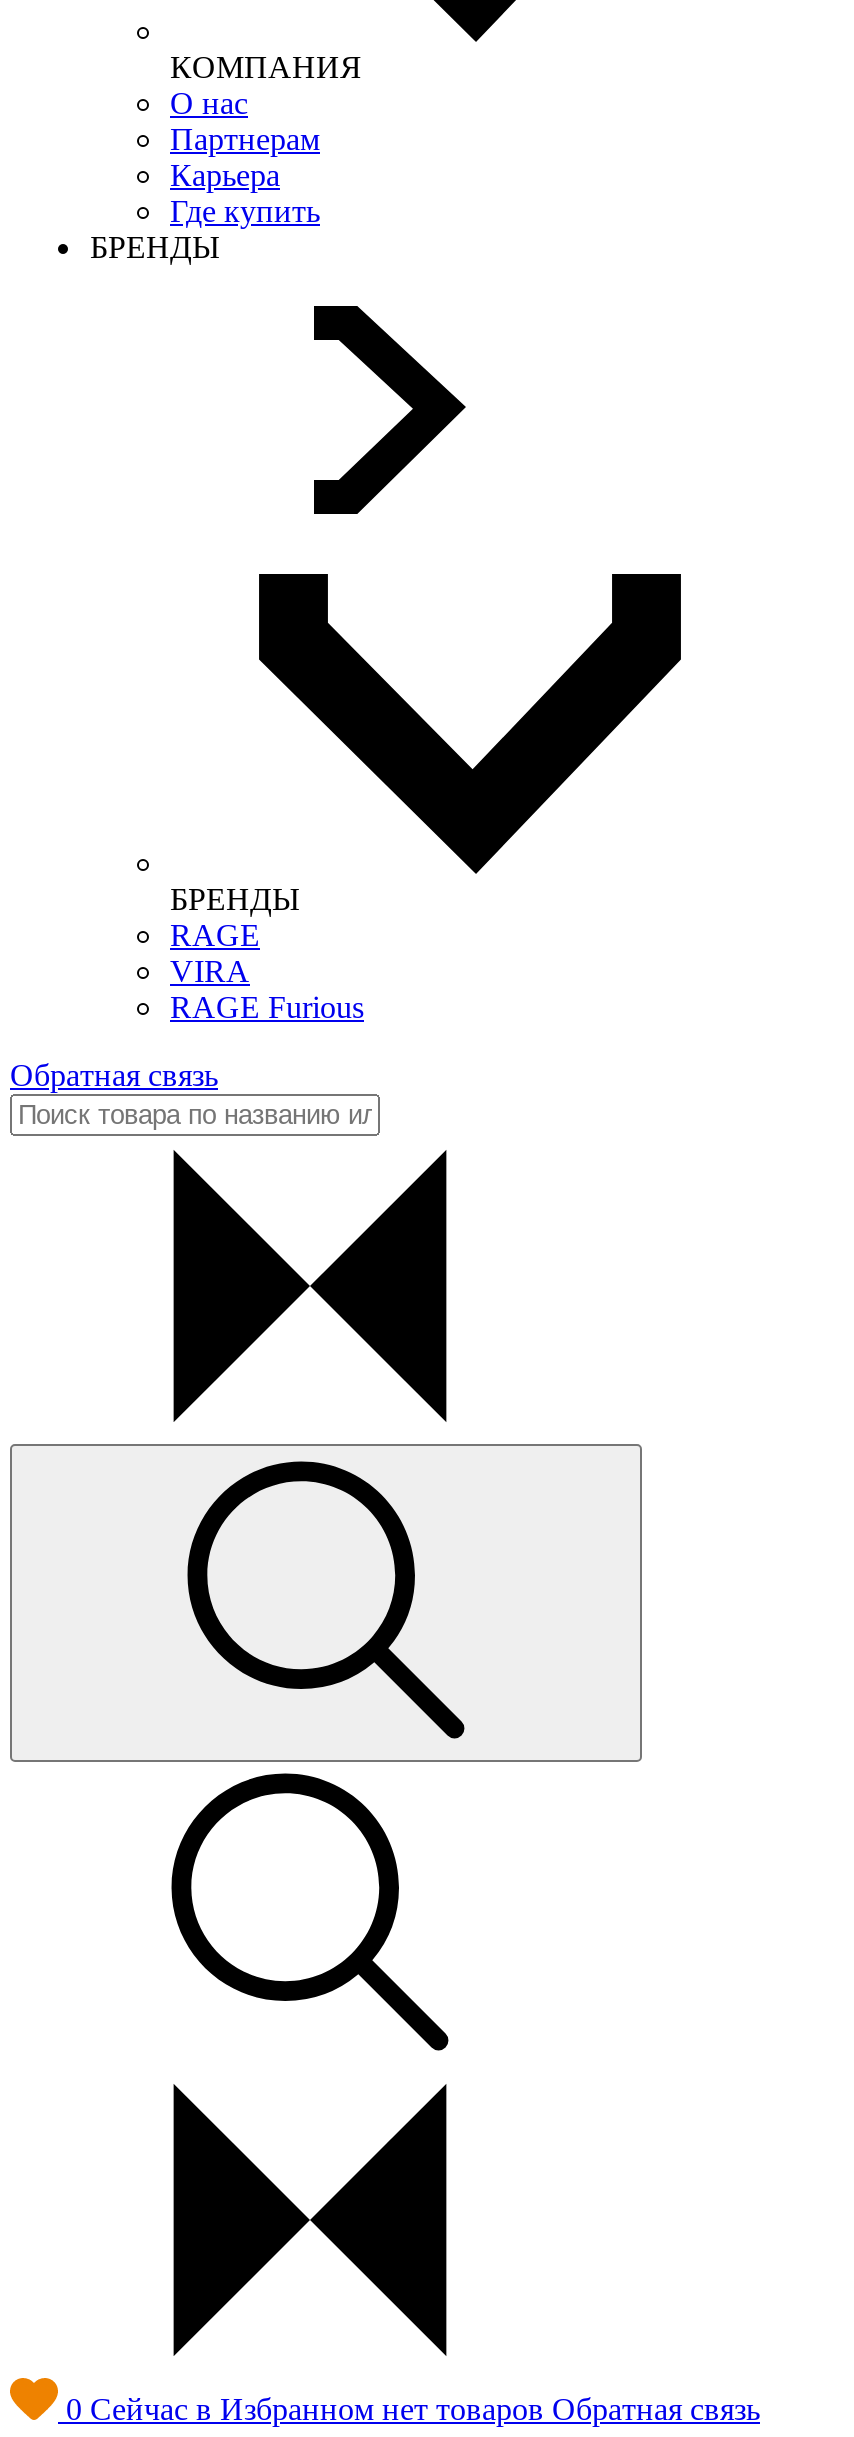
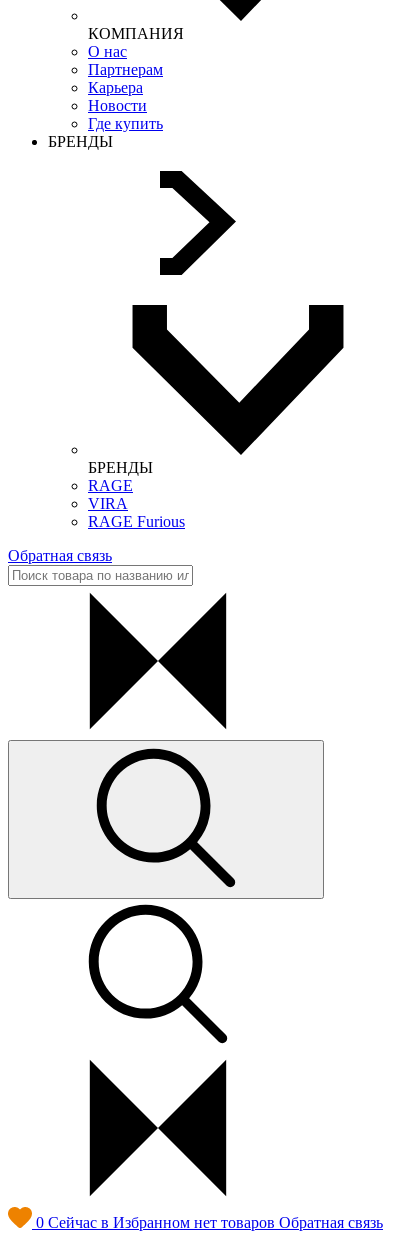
+ Новости
